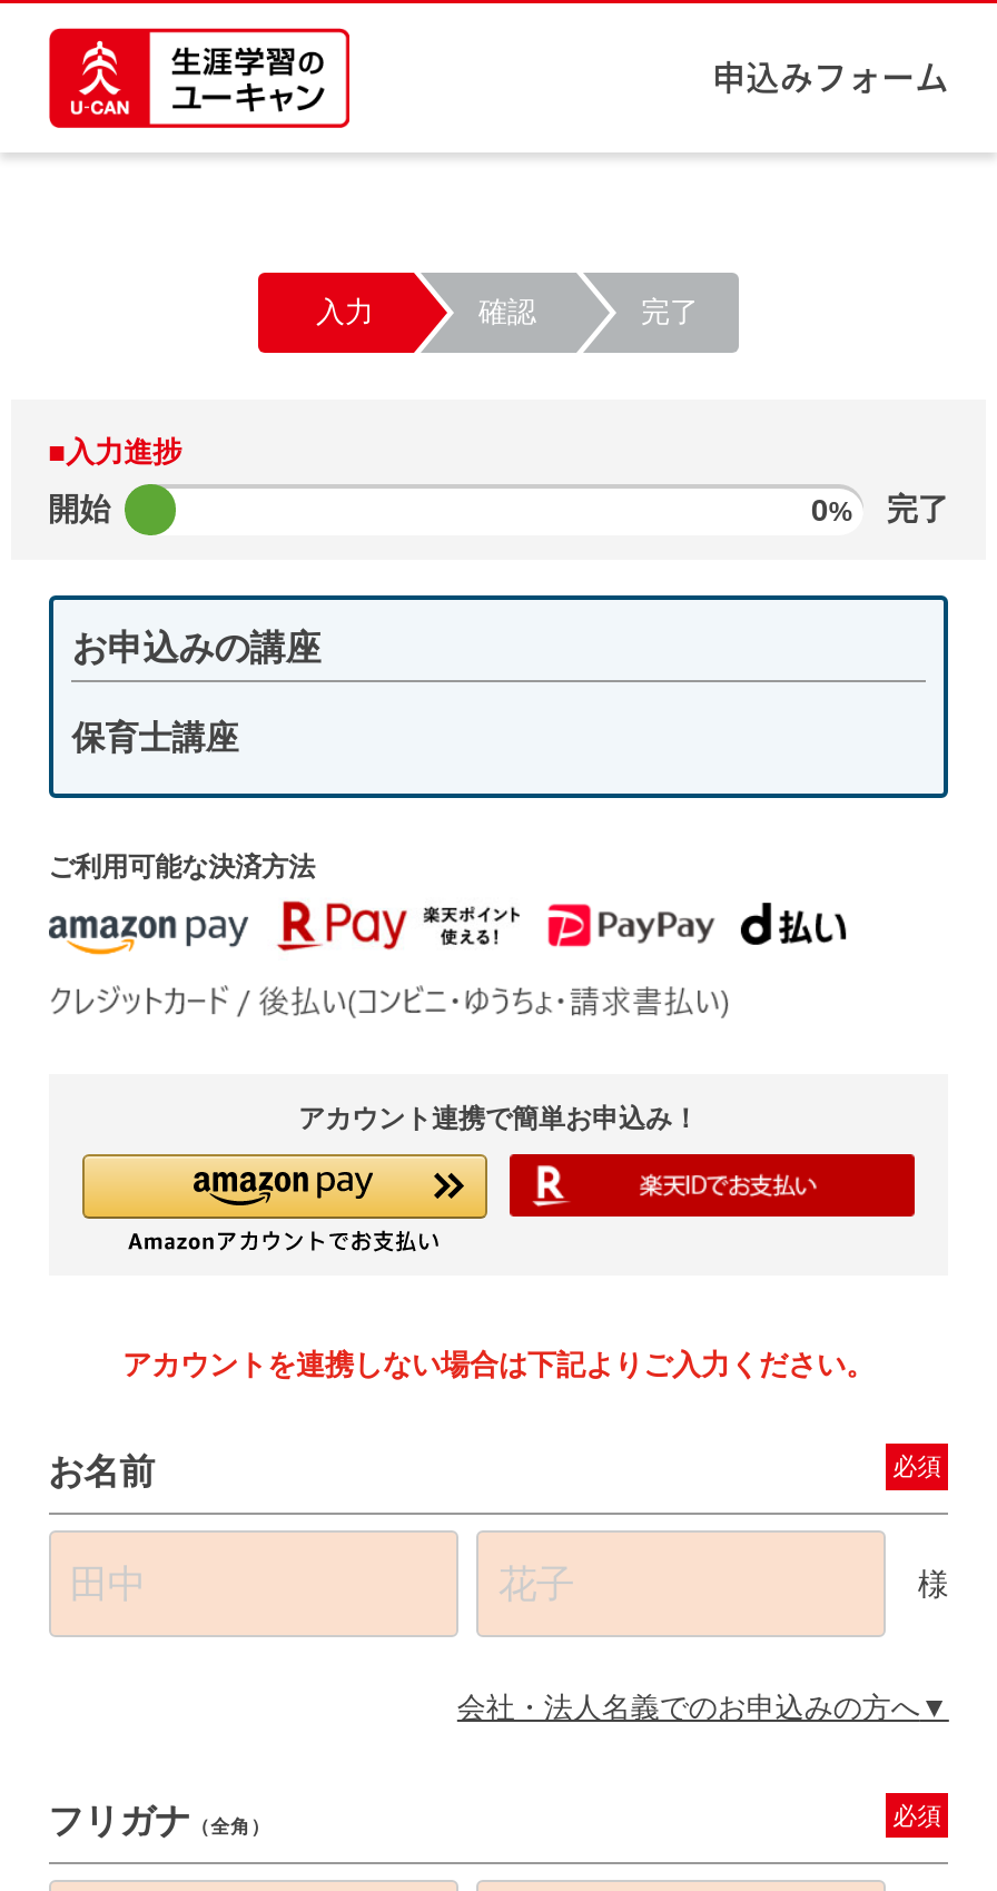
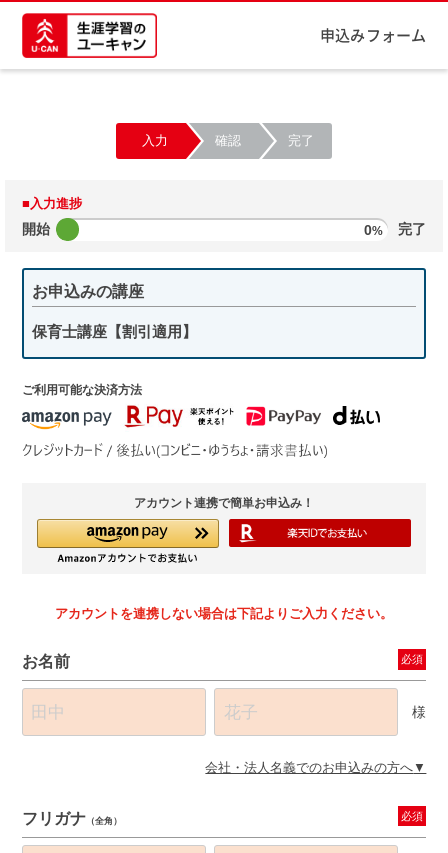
- 保育士講座
+ 保育士講座【割引適用】
